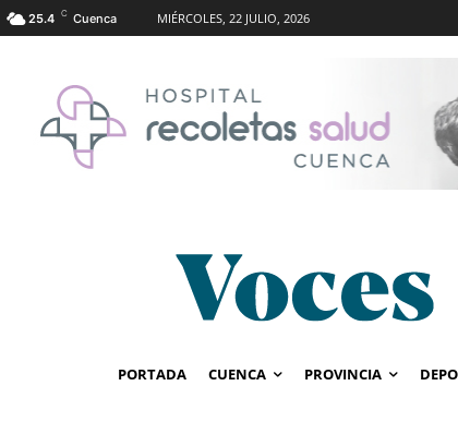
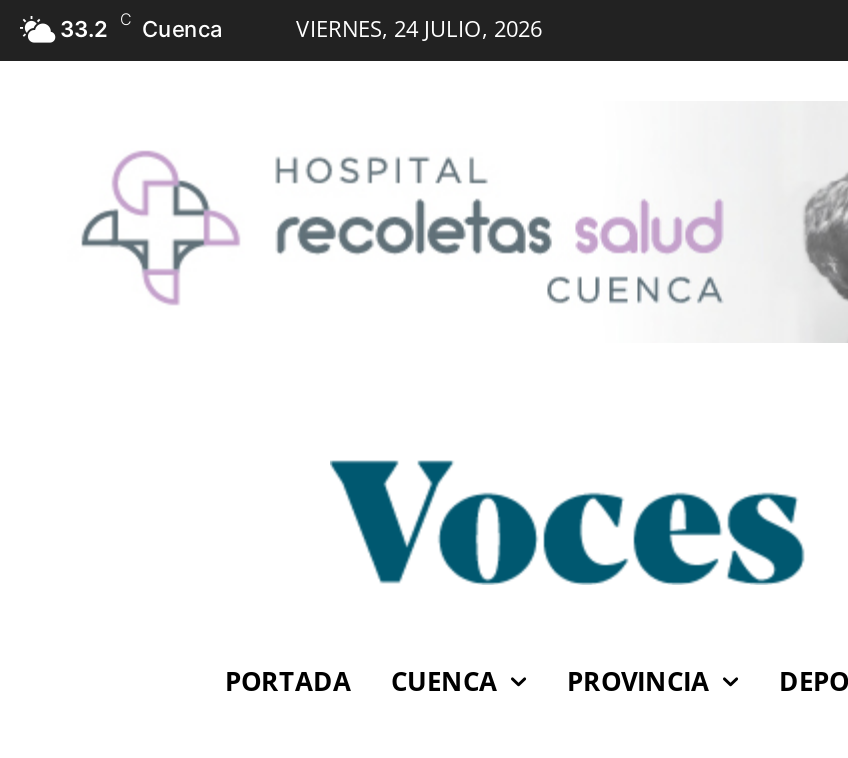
- 25.4 C Cuenca
+ 33.2 C Cuenca

- MIÉRCOLES, 22 JULIO, 2026
+ VIERNES, 24 JULIO, 2026
